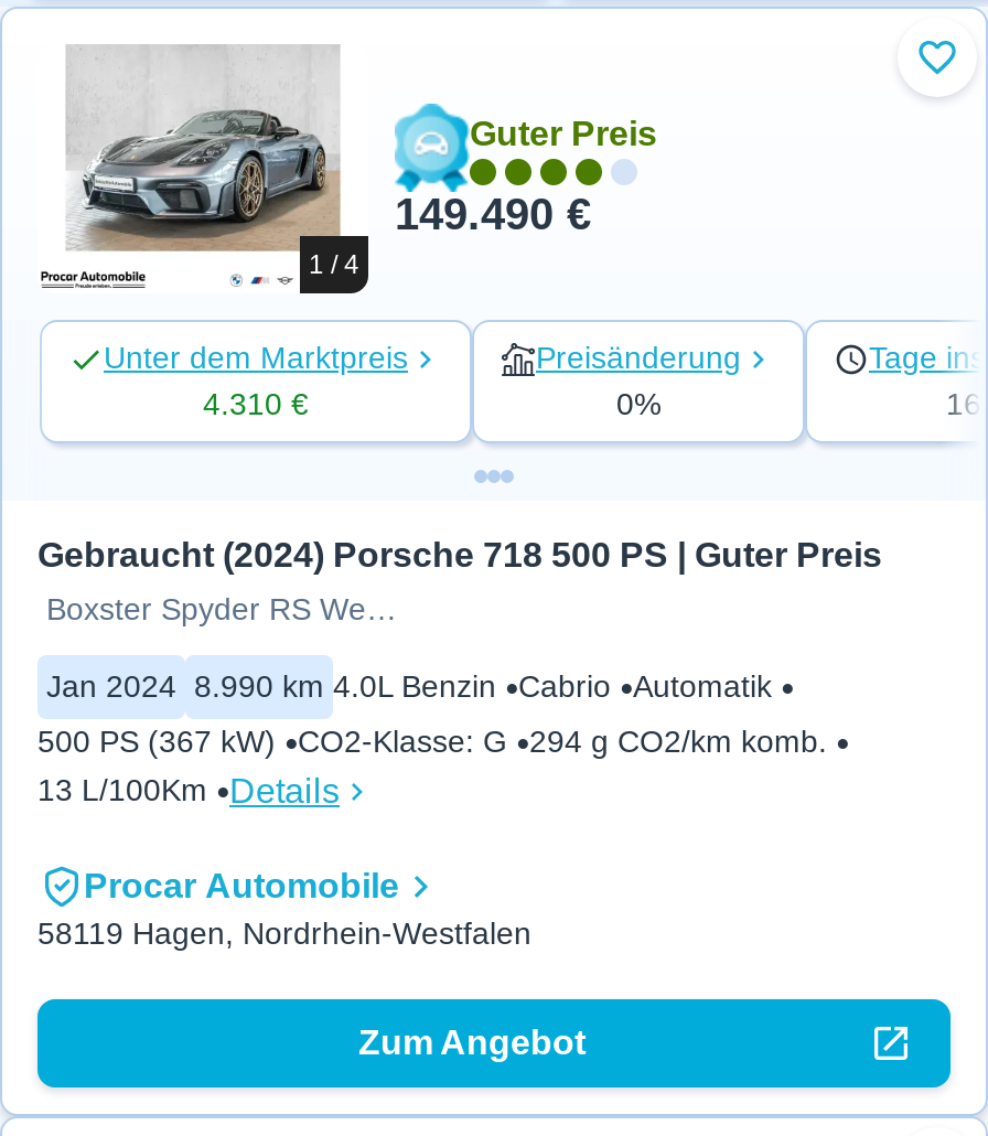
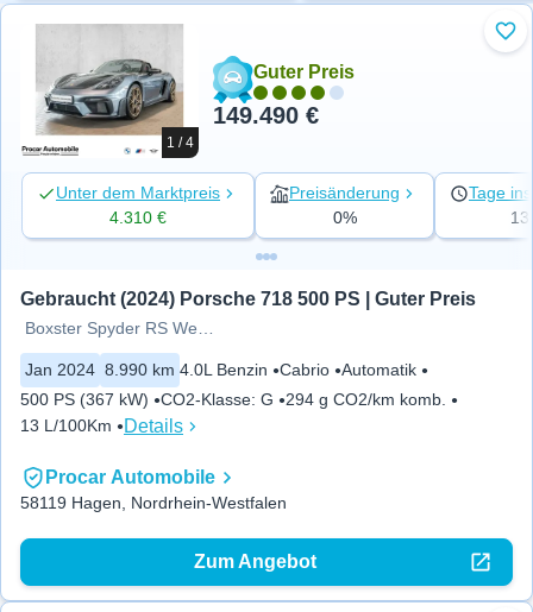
- 16
+ 13
